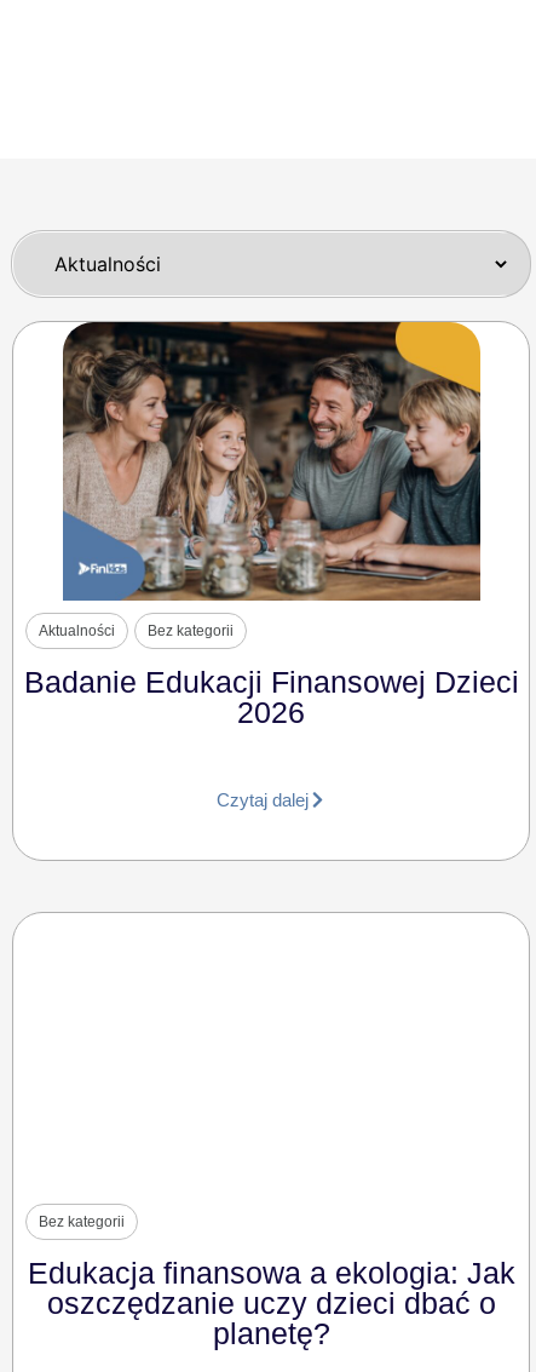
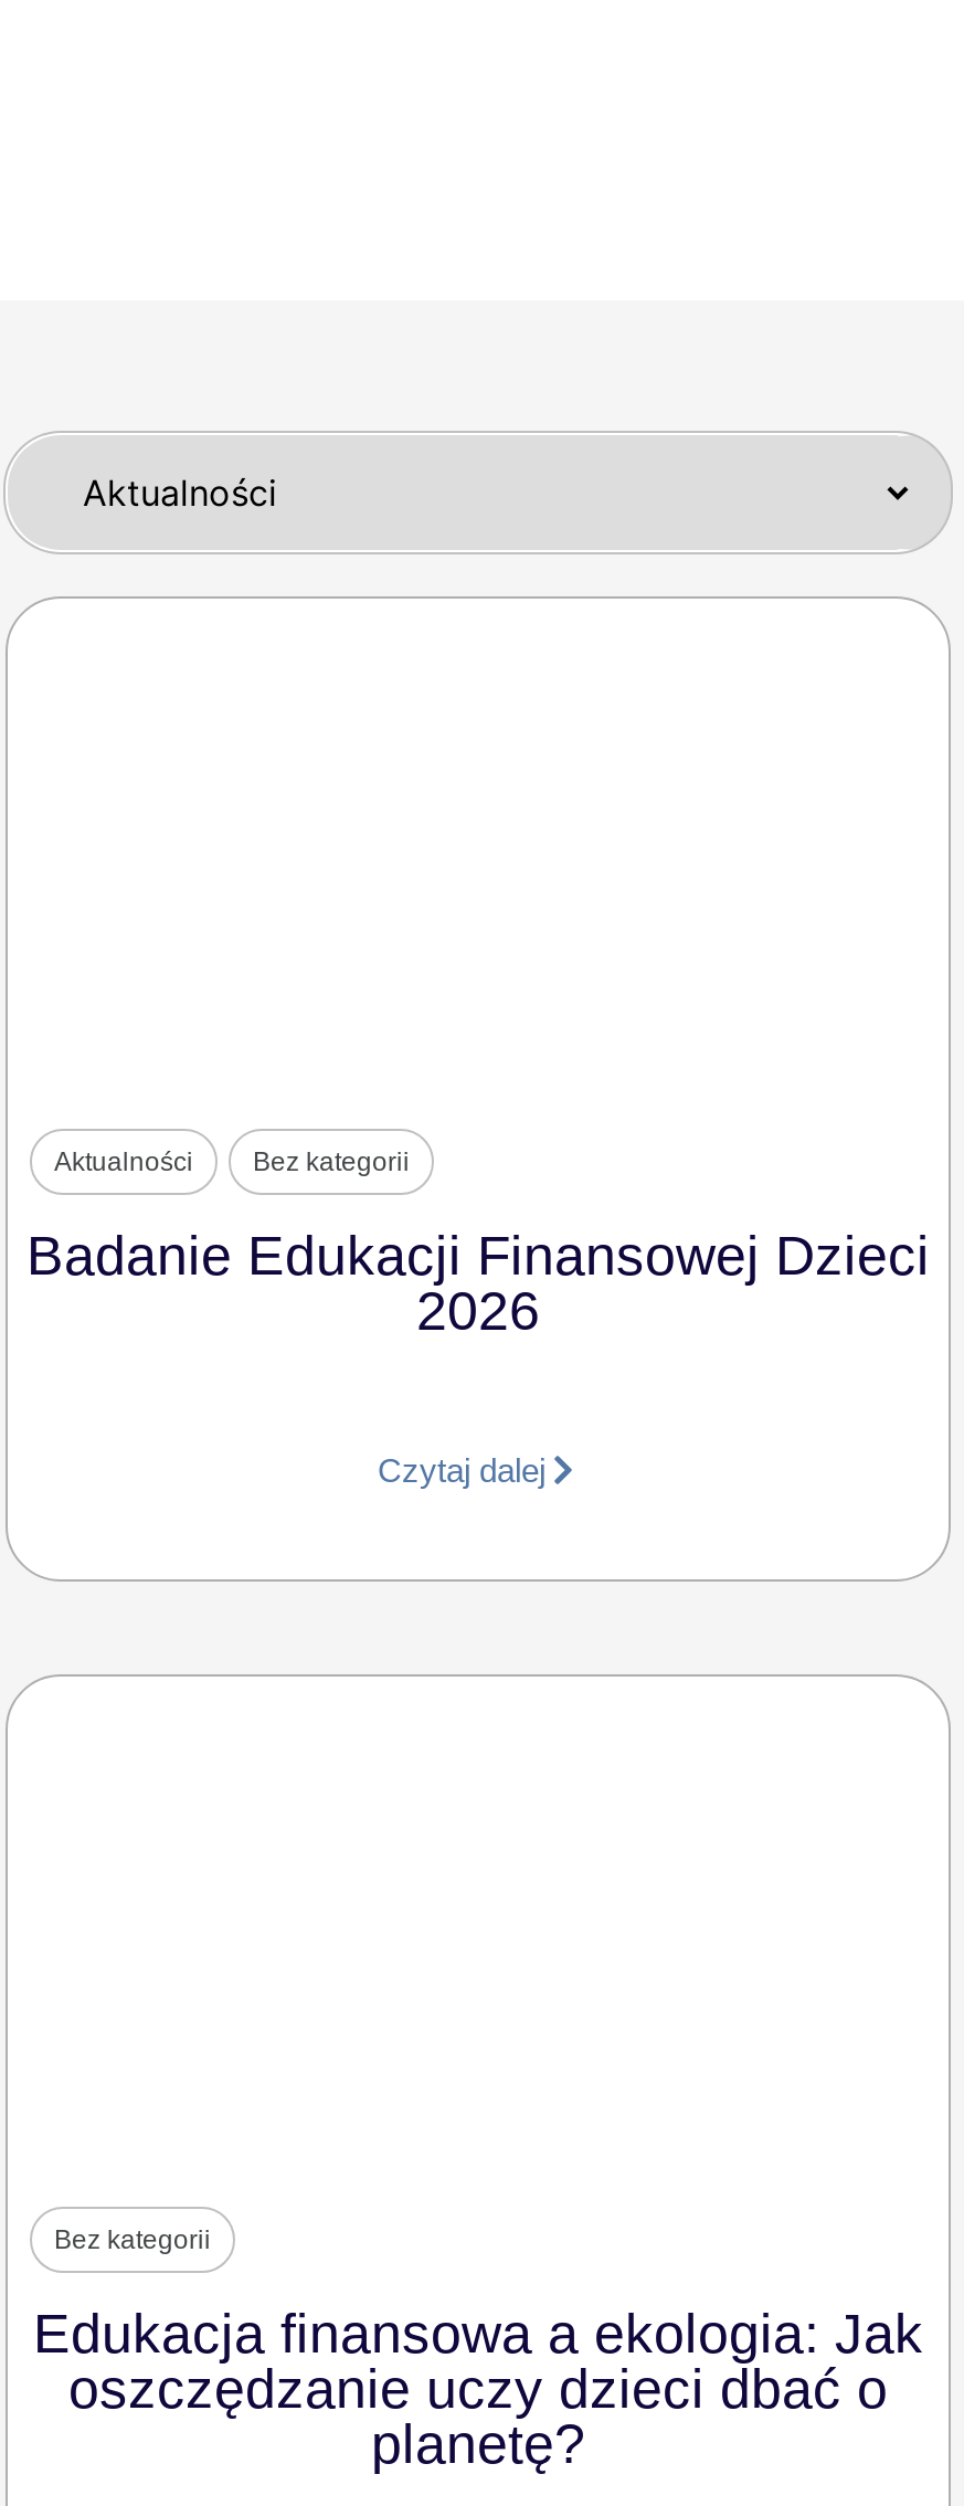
- [image]
